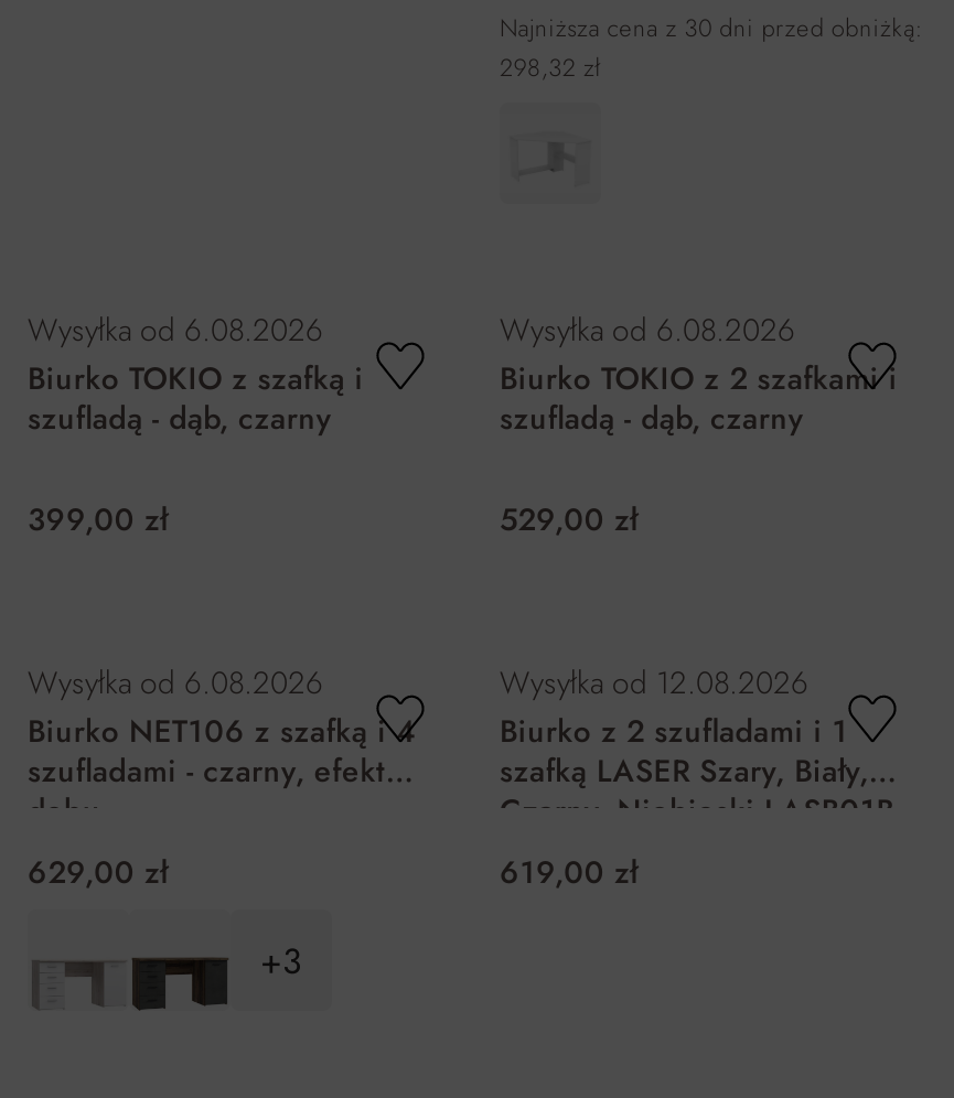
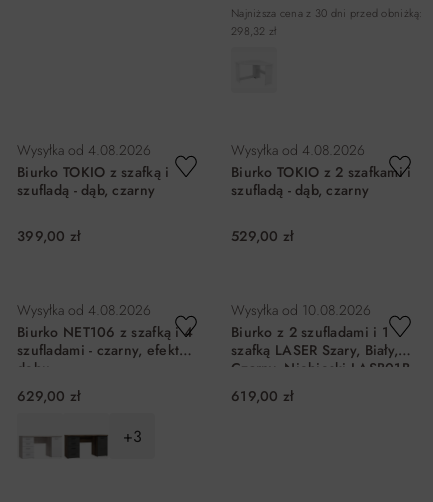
- Wysyłka od 6.08.2026
+ Wysyłka od 4.08.2026

- Wysyłka od 6.08.2026
+ Wysyłka od 4.08.2026

- Wysyłka od 6.08.2026
+ Wysyłka od 4.08.2026

- Wysyłka od 12.08.2026
+ Wysyłka od 10.08.2026
